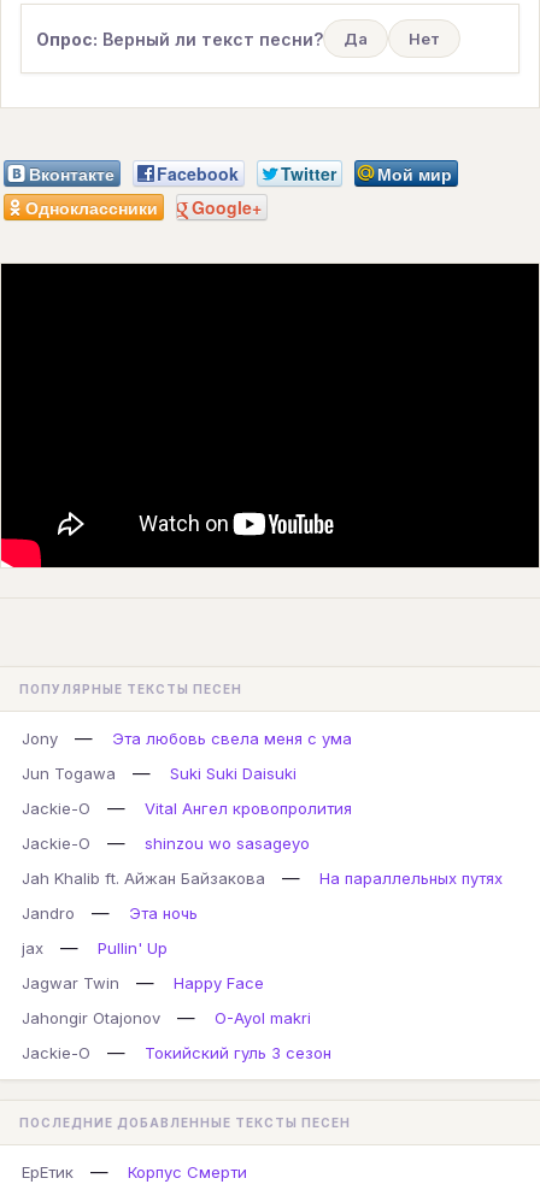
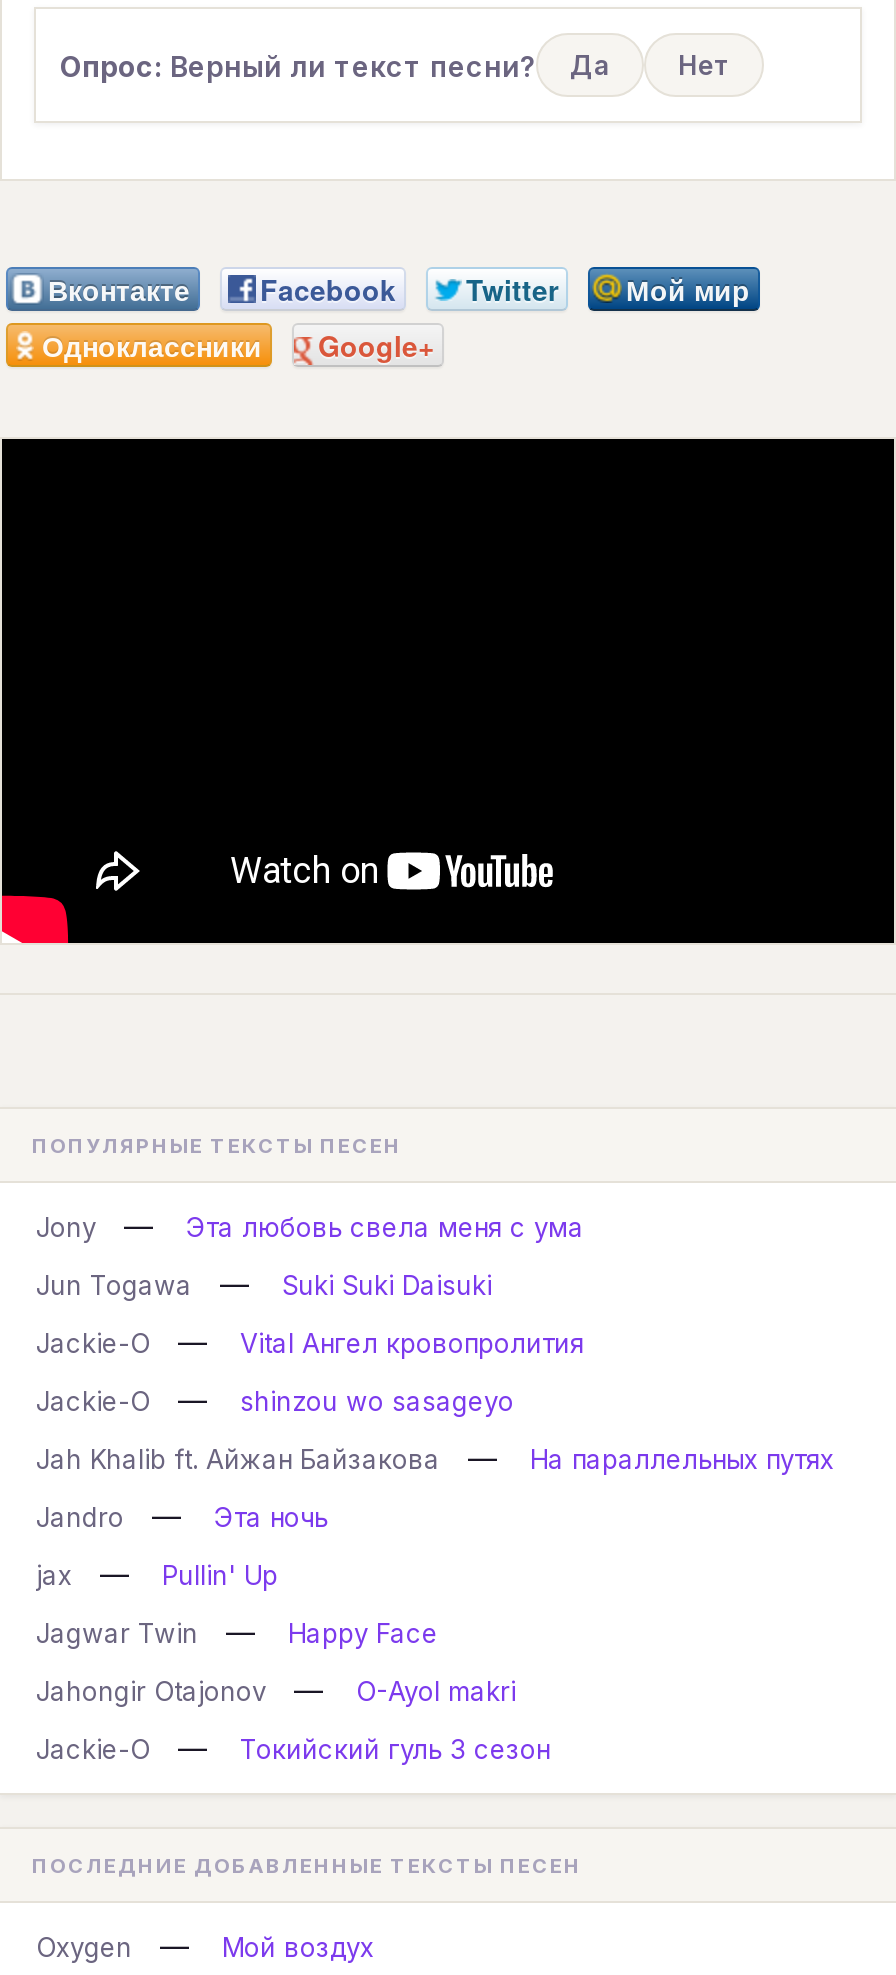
- ЕрЕтик
+ Oxygen

- Корпус Смерти
+ Мой воздух
